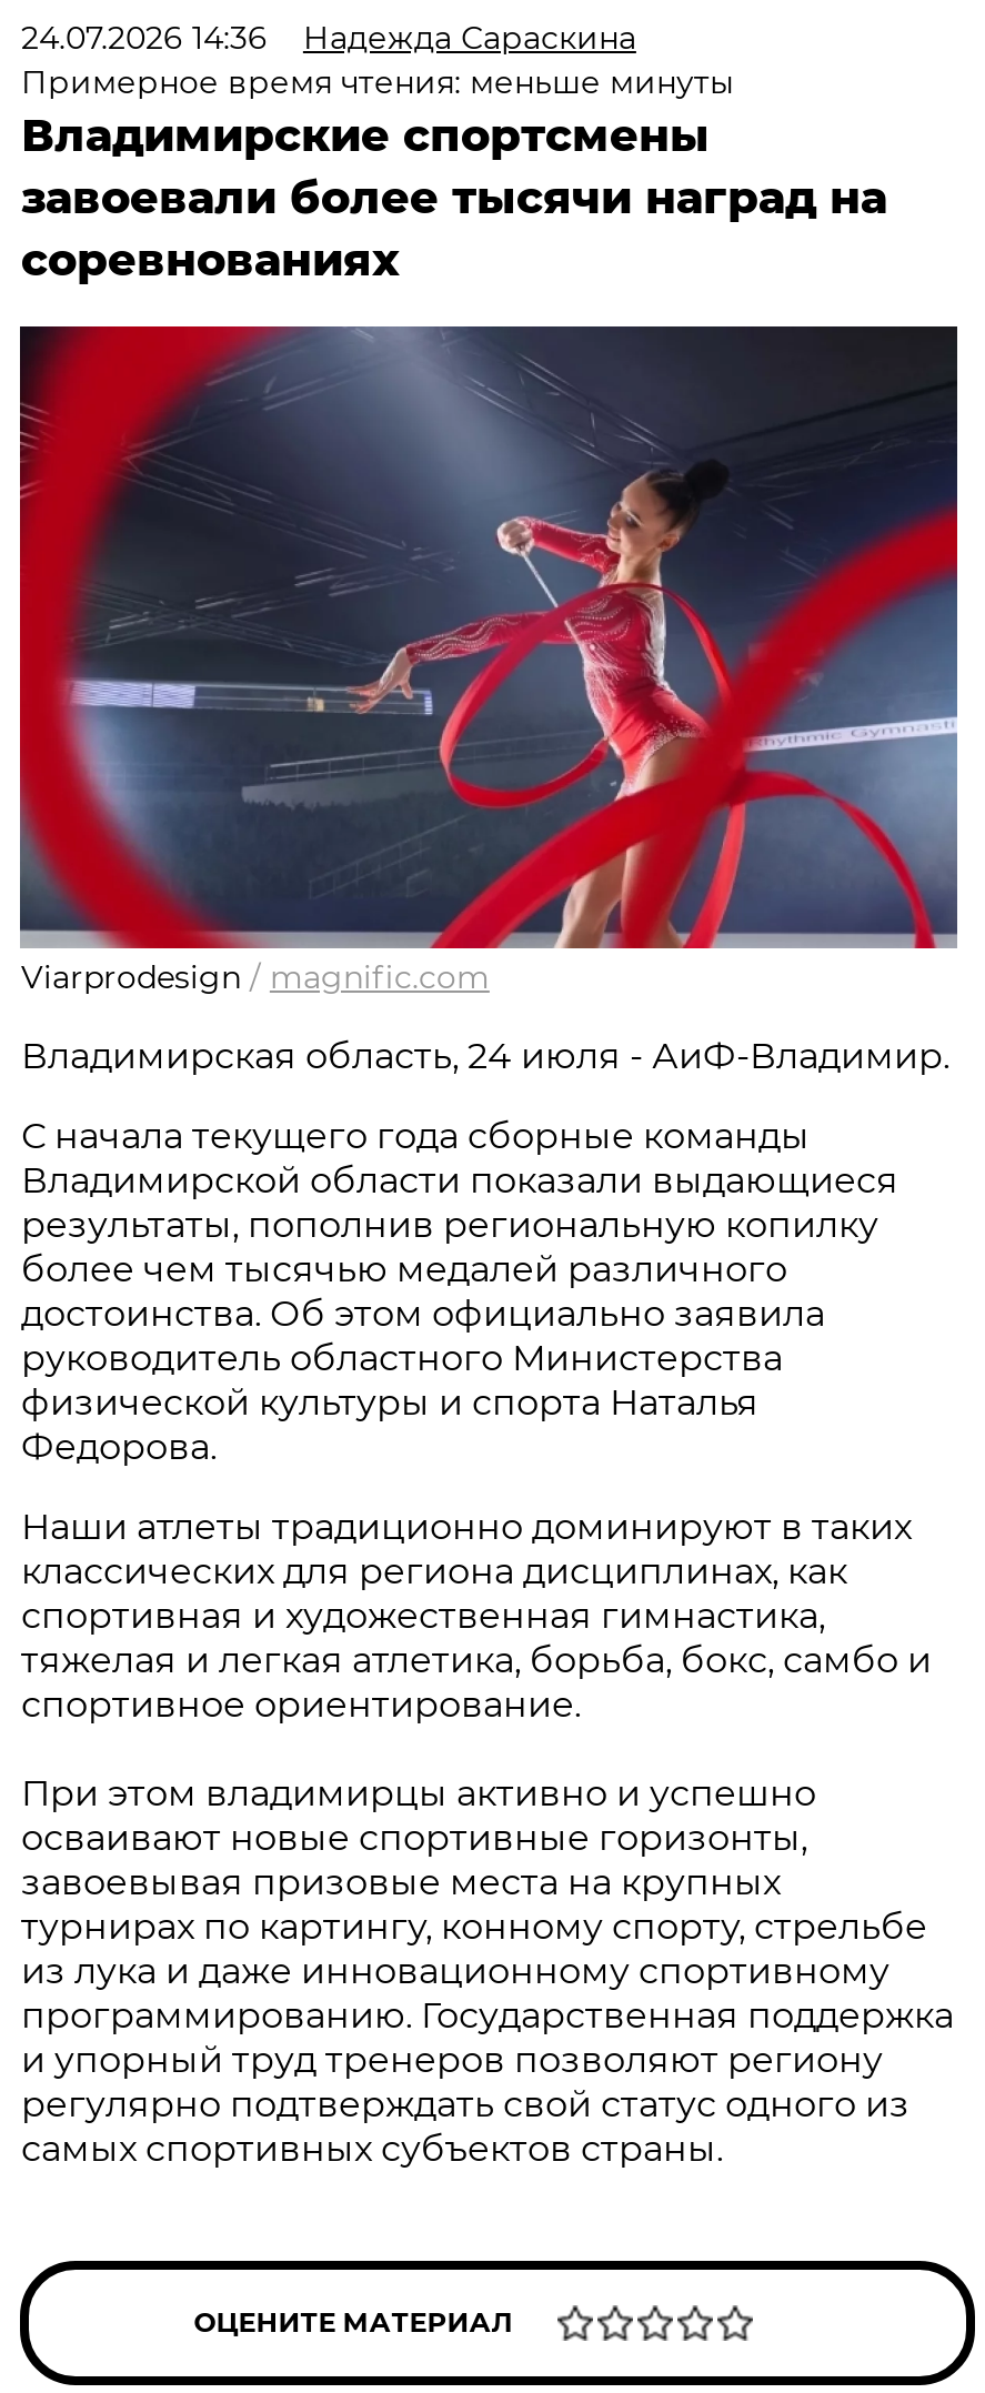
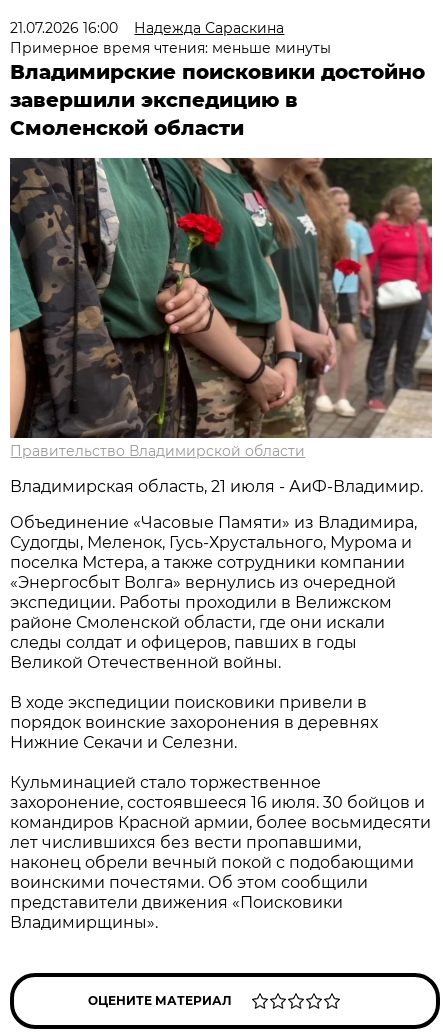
- 24.07.2026 14:36 Надежда Сараскина
+ 21.07.2026 16:00 Надежда Сараскина

- Владимирские спортсмены
- завоевали более тысячи наград на
- соревнованиях
+ Владимирские поисковики достойно
+ завершили экспедицию в
+ Смоленской области

- [image]
- Viarprodesign / magnific.com
+ [image]
+ Правительство Владимирской области

- Владимирская область, 24 июля - АиФ-Владимир.
+ Владимирская область, 21 июля - АиФ-Владимир.

- С начала текущего года сборные команды
- Владимирской области показали выдающиеся
- результаты, пополнив региональную копилку
- более чем тысячью медалей различного
- достоинства. Об этом официально заявила
- руководитель областного Министерства
- физической культуры и спорта Наталья
- Федорова.
+ Объединение «Часовые Памяти» из Владимира,
+ Судогды, Меленок, Гусь-Хрустального, Мурома и
+ поселка Мстера, а также сотрудники компании
+ «Энергосбыт Волга» вернулись из очередной
+ экспедиции. Работы проходили в Велижском
+ районе Смоленской области, где они искали
+ следы солдат и офицеров, павших в годы
+ Великой Отечественной войны.

- Наши атлеты традиционно доминируют в таких
- классических для региона дисциплинах, как
- спортивная и художественная гимнастика,
- тяжелая и легкая атлетика, борьба, бокс, самбо и
- спортивное ориентирование.
+ В ходе экспедиции поисковики привели в
+ порядок воинские захоронения в деревнях
+ Нижние Секачи и Селезни.

- При этом владимирцы активно и успешно
- осваивают новые спортивные горизонты,
- завоевывая призовые места на крупных
- турнирах по картингу, конному спорту, стрельбе
- из лука и даже инновационному спортивному
- программированию. Государственная поддержка
- и упорный труд тренеров позволяют региону
- регулярно подтверждать свой статус одного из
- самых спортивных субъектов страны.
+ Кульминацией стало торжественное
+ захоронение, состоявшееся 16 июля. 30 бойцов и
+ командиров Красной армии, более восьмидесяти
+ лет числившихся без вести пропавшими,
+ наконец обрели вечный покой с подобающими
+ воинскими почестями. Об этом сообщили
+ представители движения «Поисковики
+ Владимирщины».
